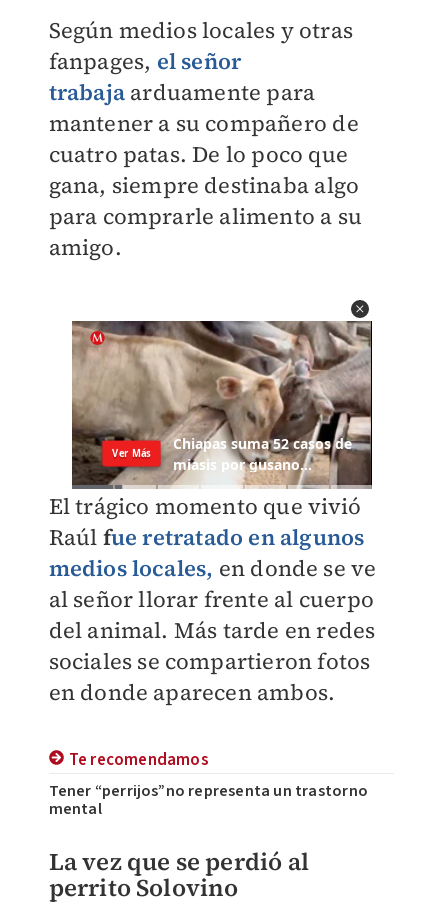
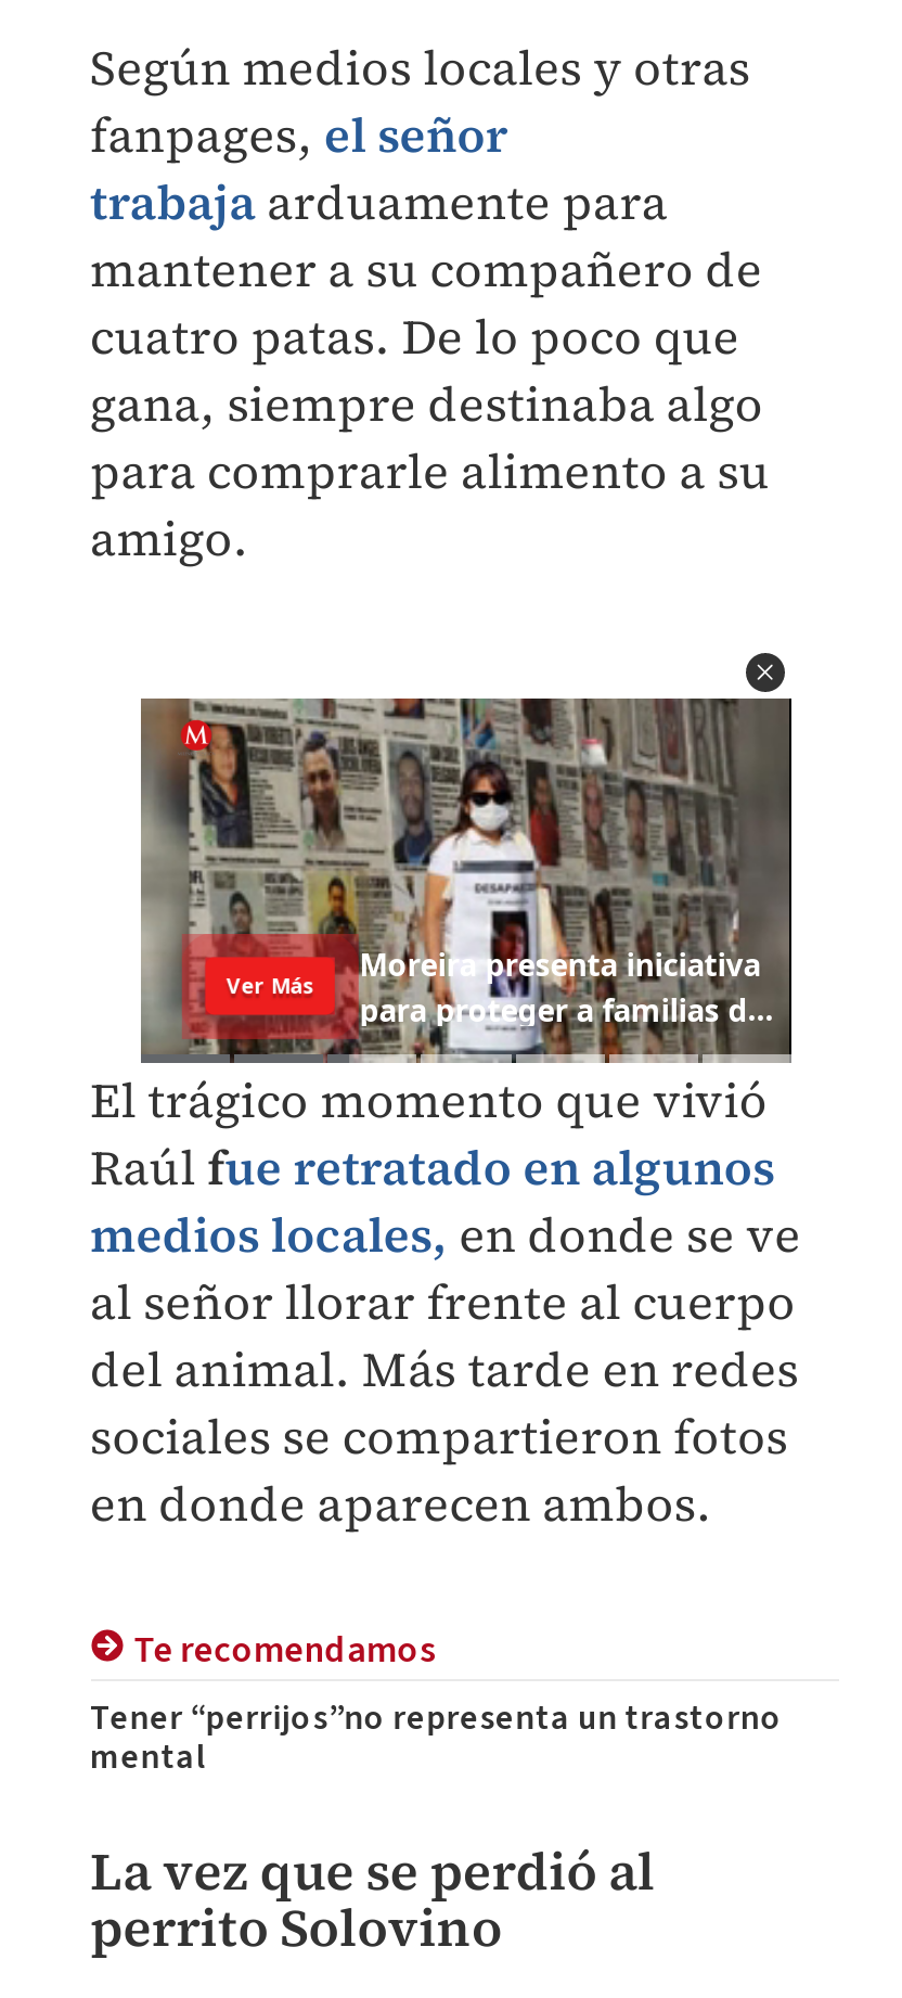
- [image]
+ [image]
